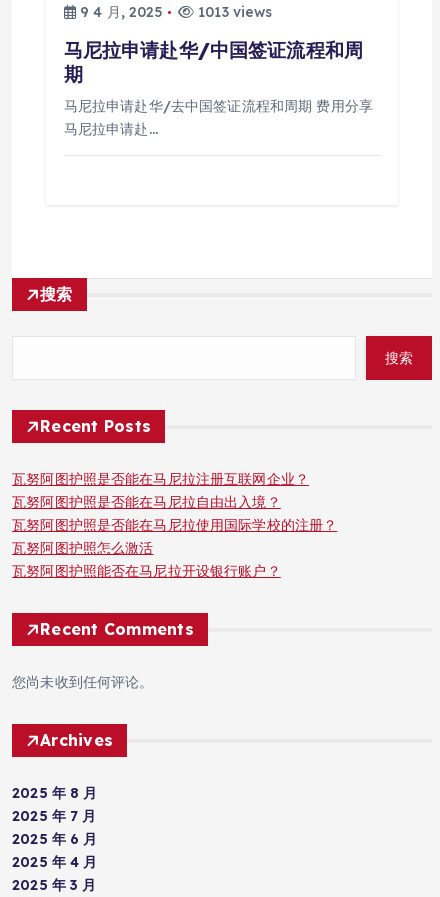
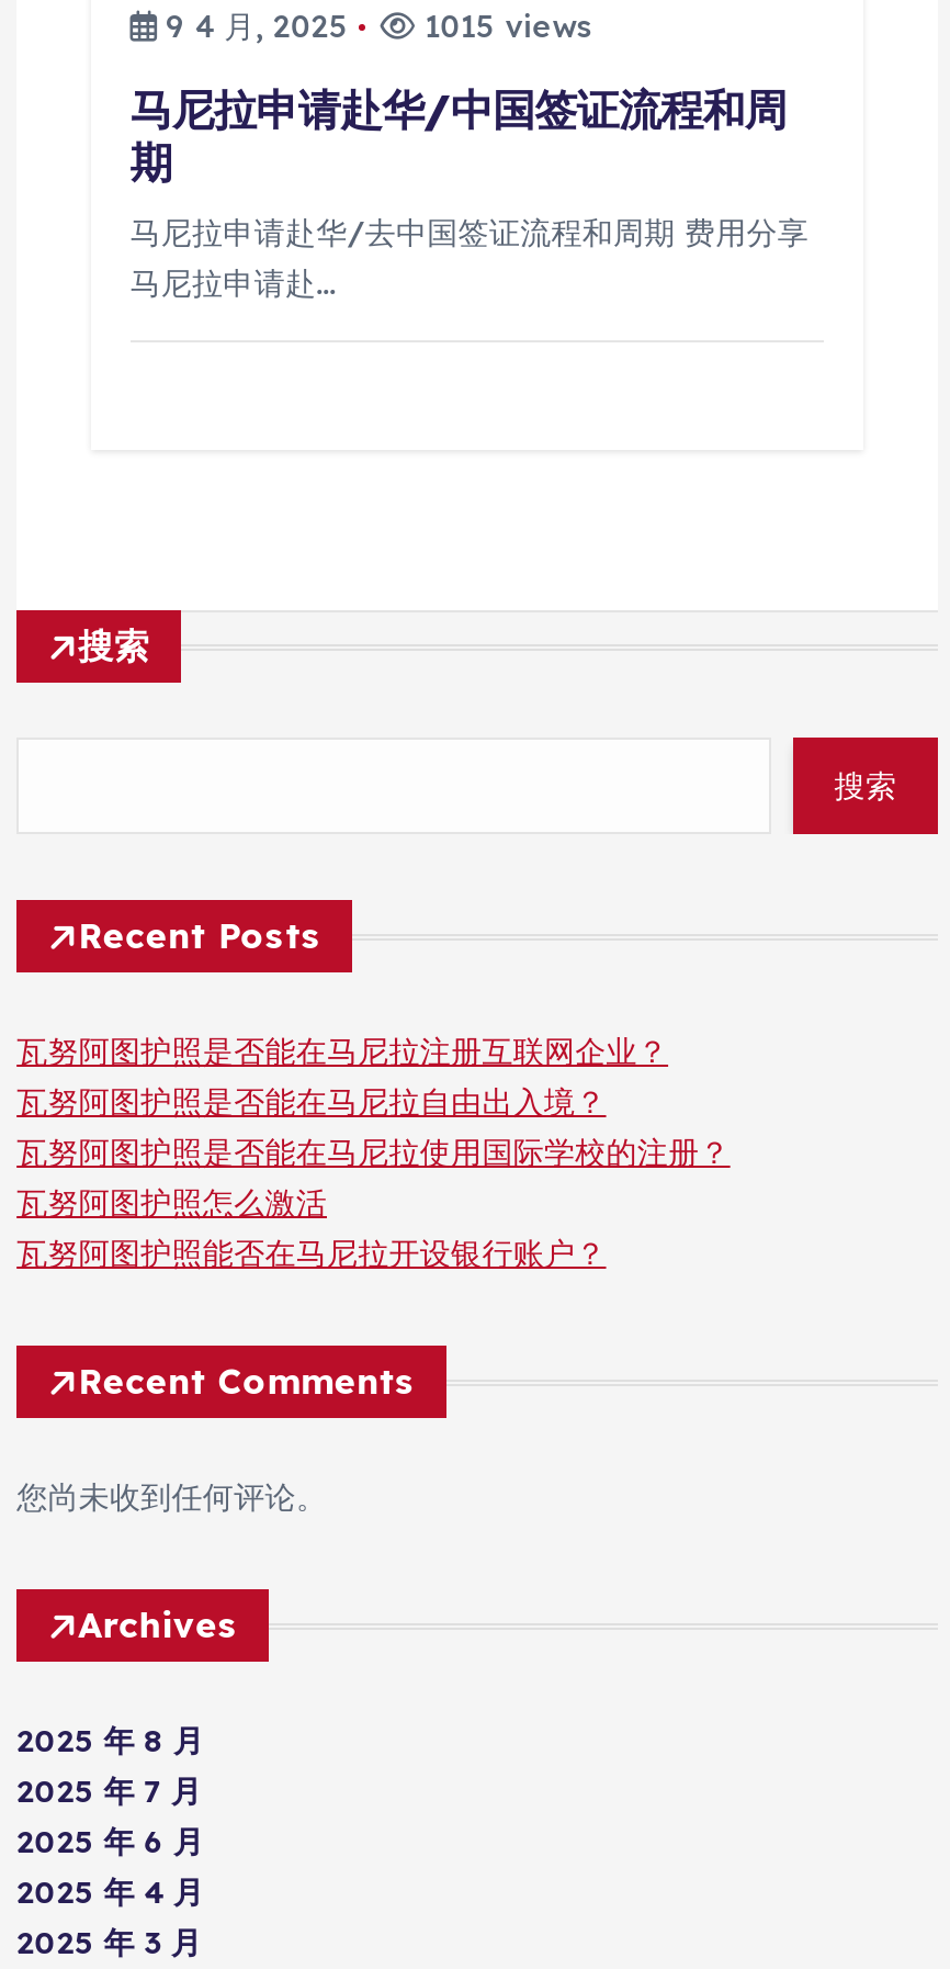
- 9 4 月, 2025 1013 views
+ 9 4 月, 2025 1015 views
